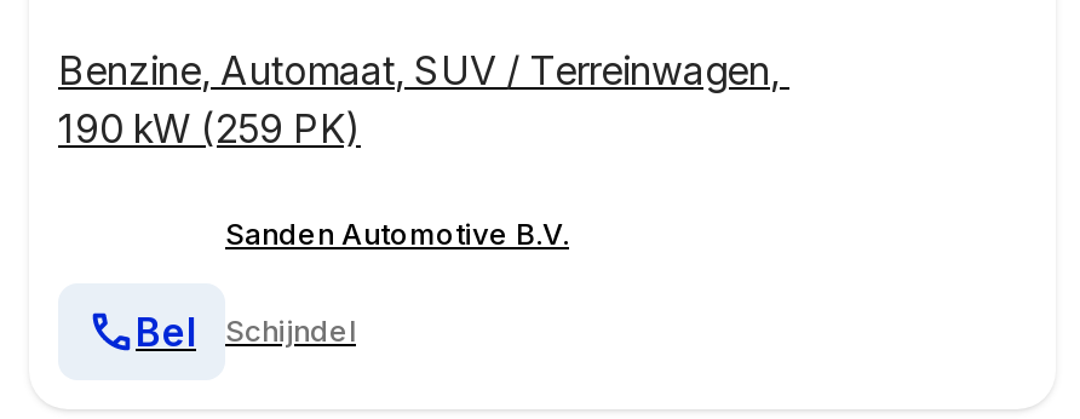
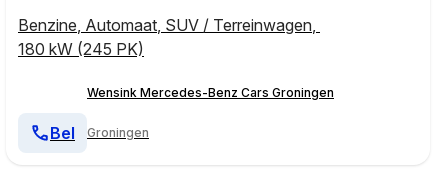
- 190 kW (259 PK)
+ 180 kW (245 PK)

- Sanden Automotive B.V.
+ Wensink Mercedes-Benz Cars Groningen

- Schijndel
+ Groningen
